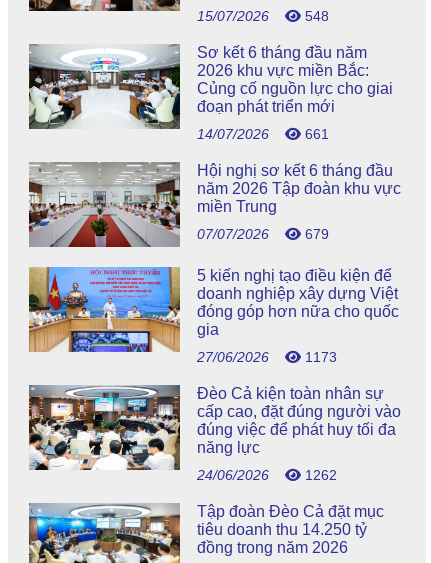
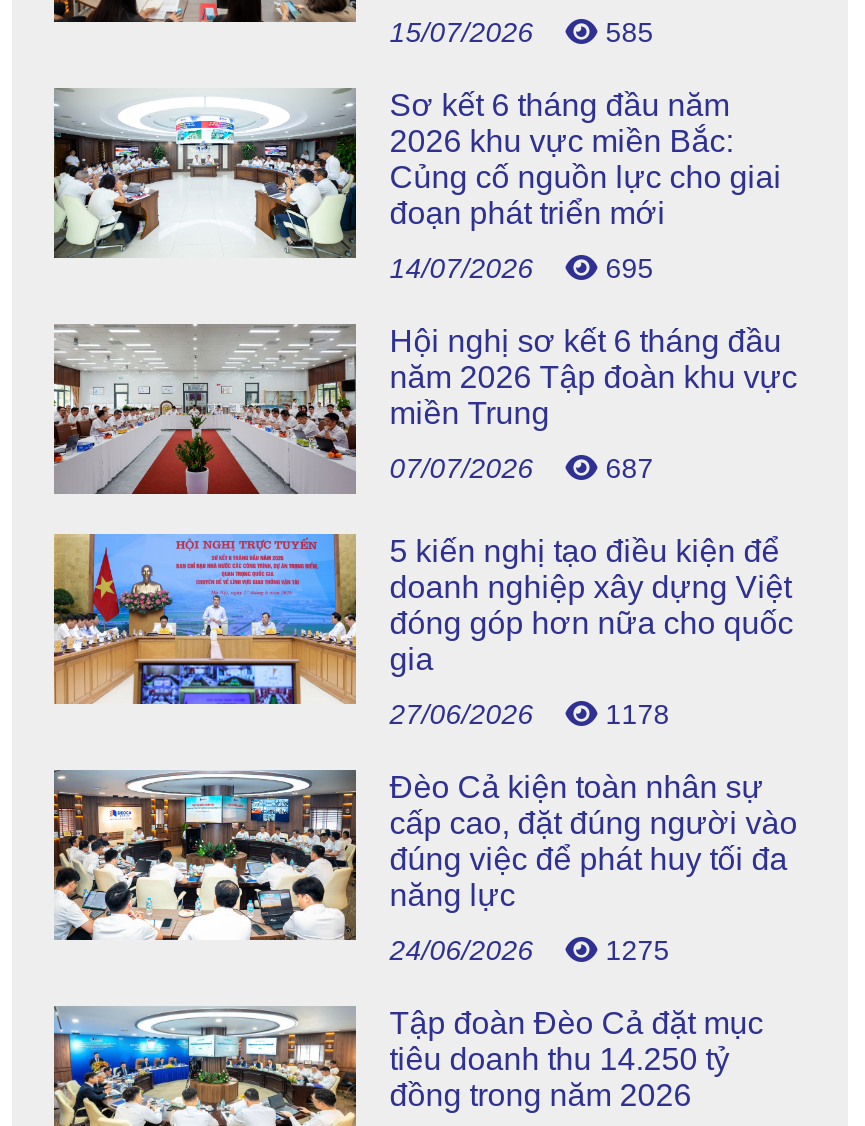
- 15/07/2026 548
+ 15/07/2026 585

- 661
+ 695

- 07/07/2026 679
+ 07/07/2026 687

- 27/06/2026 1173
+ 27/06/2026 1178

- 24/06/2026 1262
+ 24/06/2026 1275
